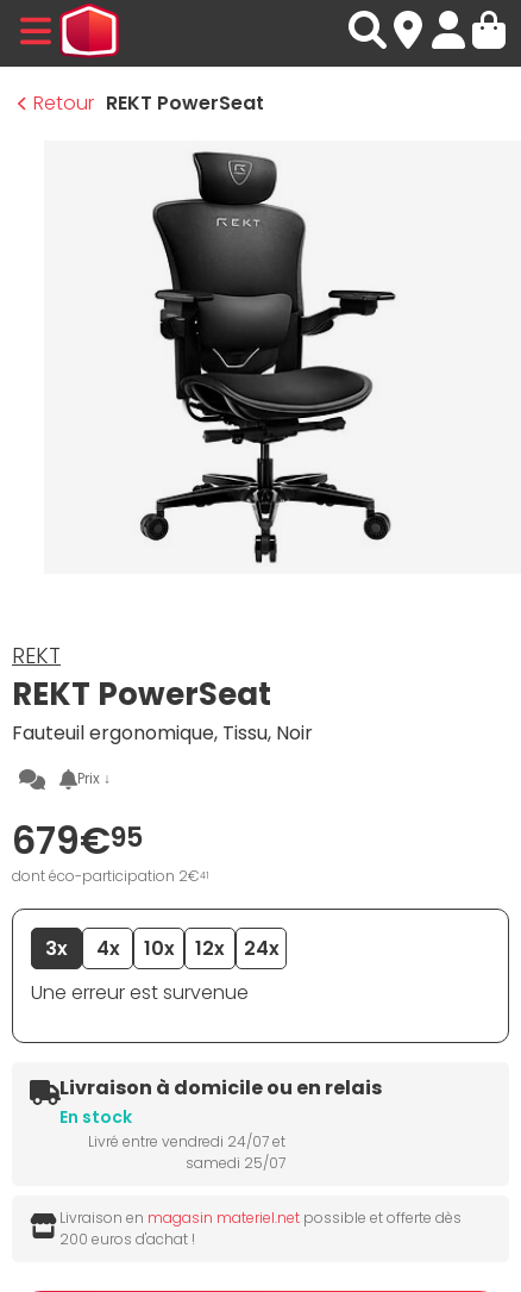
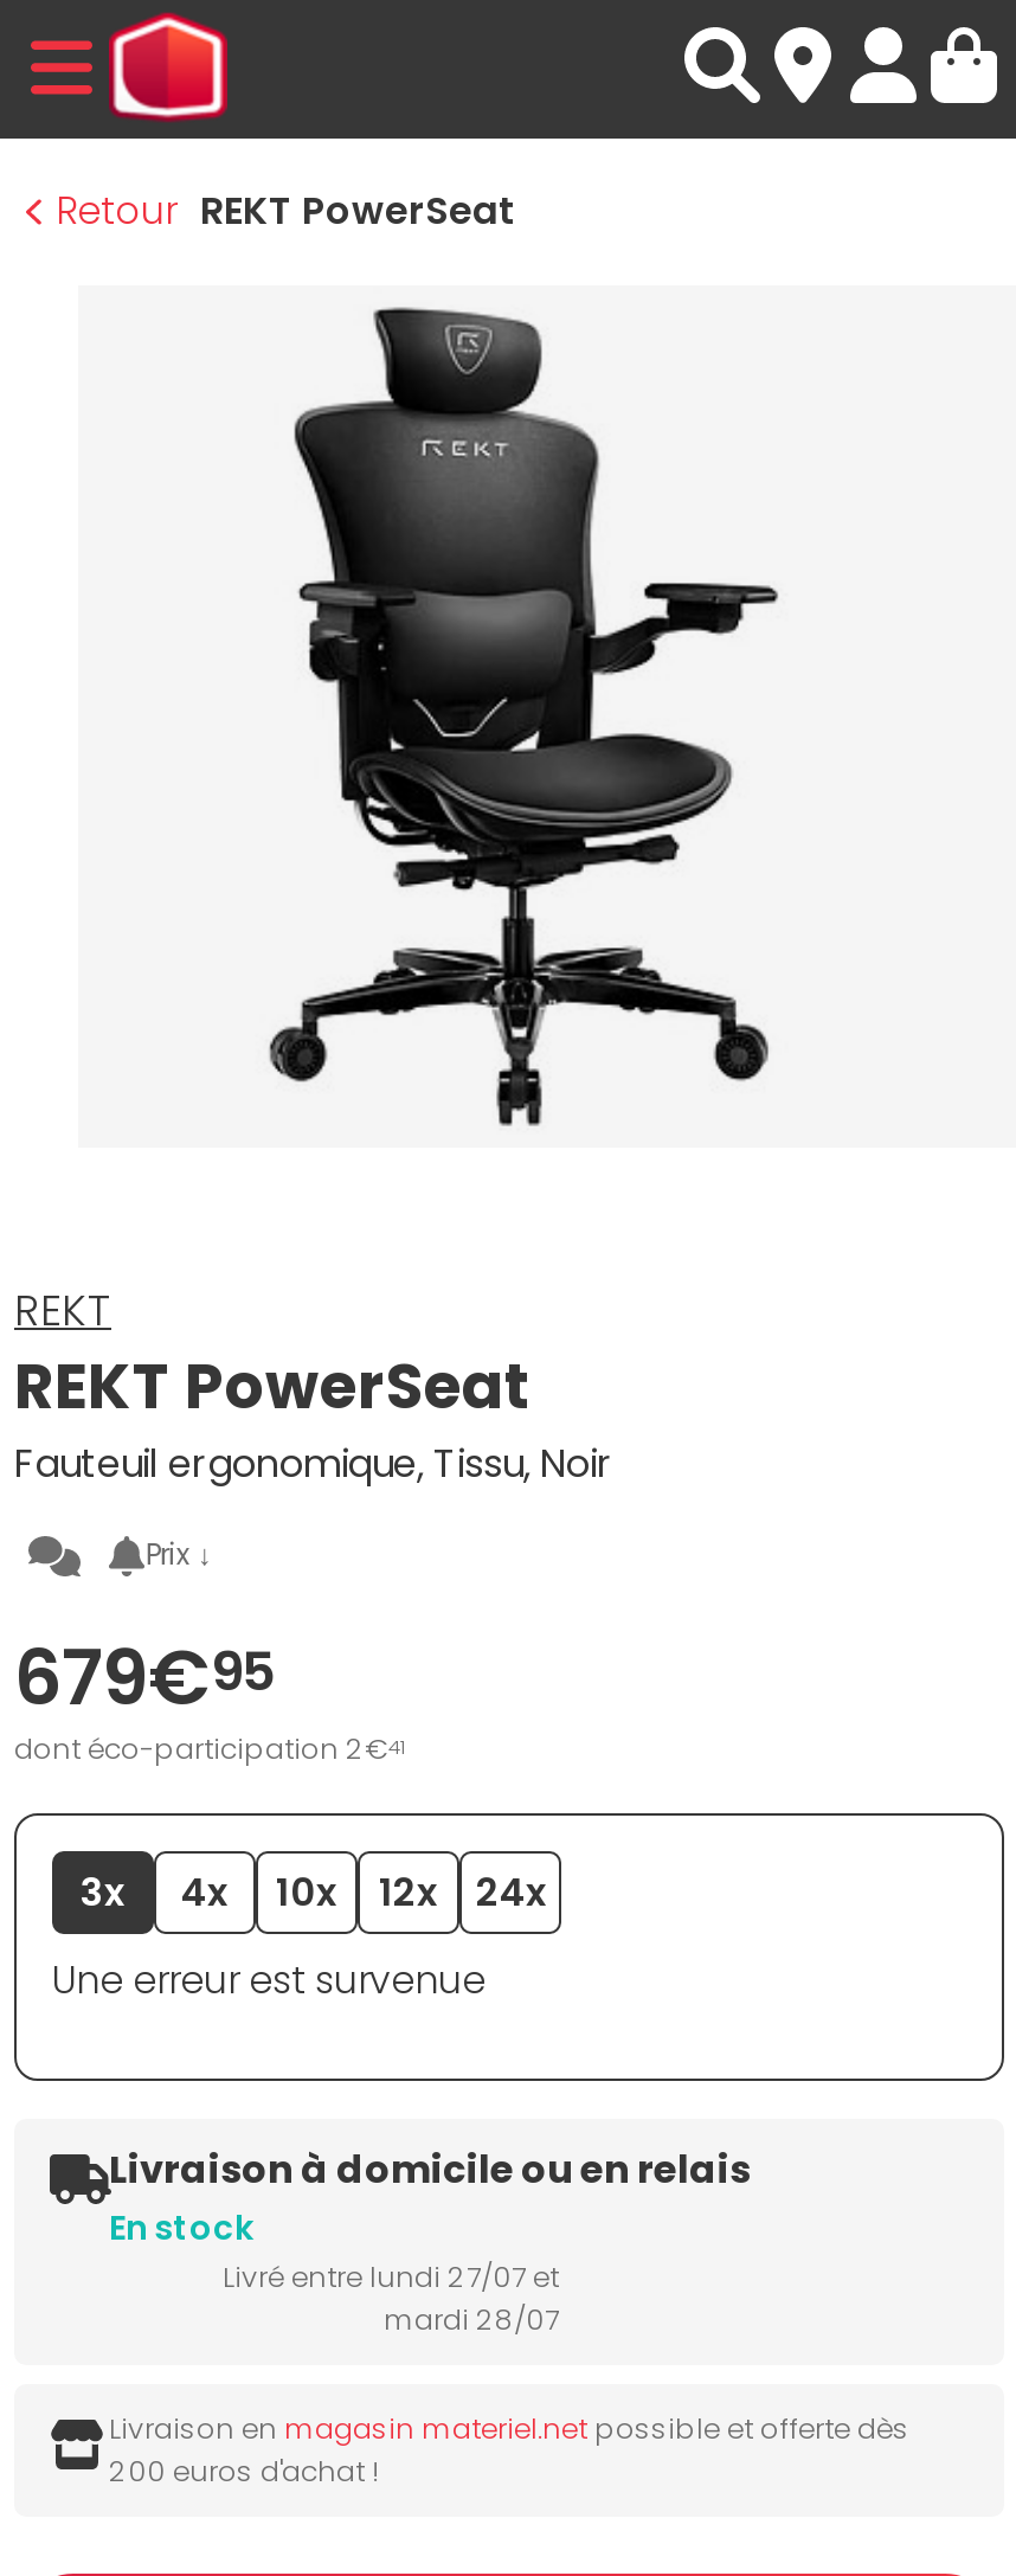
- Livré entre vendredi 24/07 et
- samedi 25/07
+ Livré entre lundi 27/07 et
+ mardi 28/07
